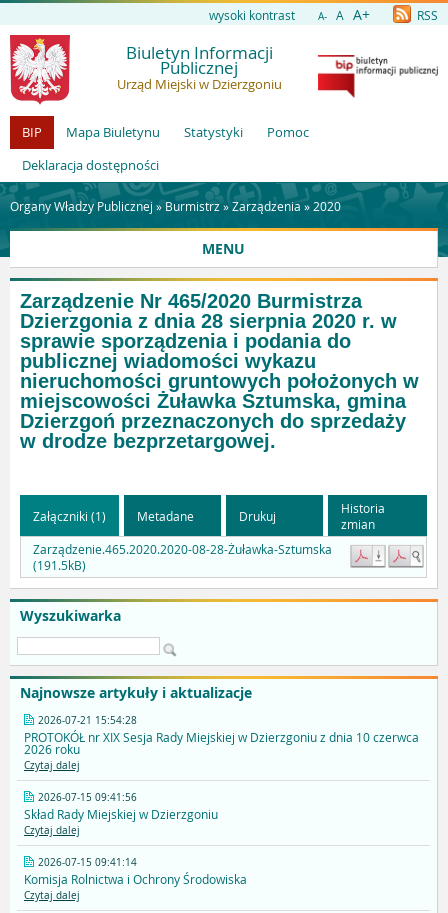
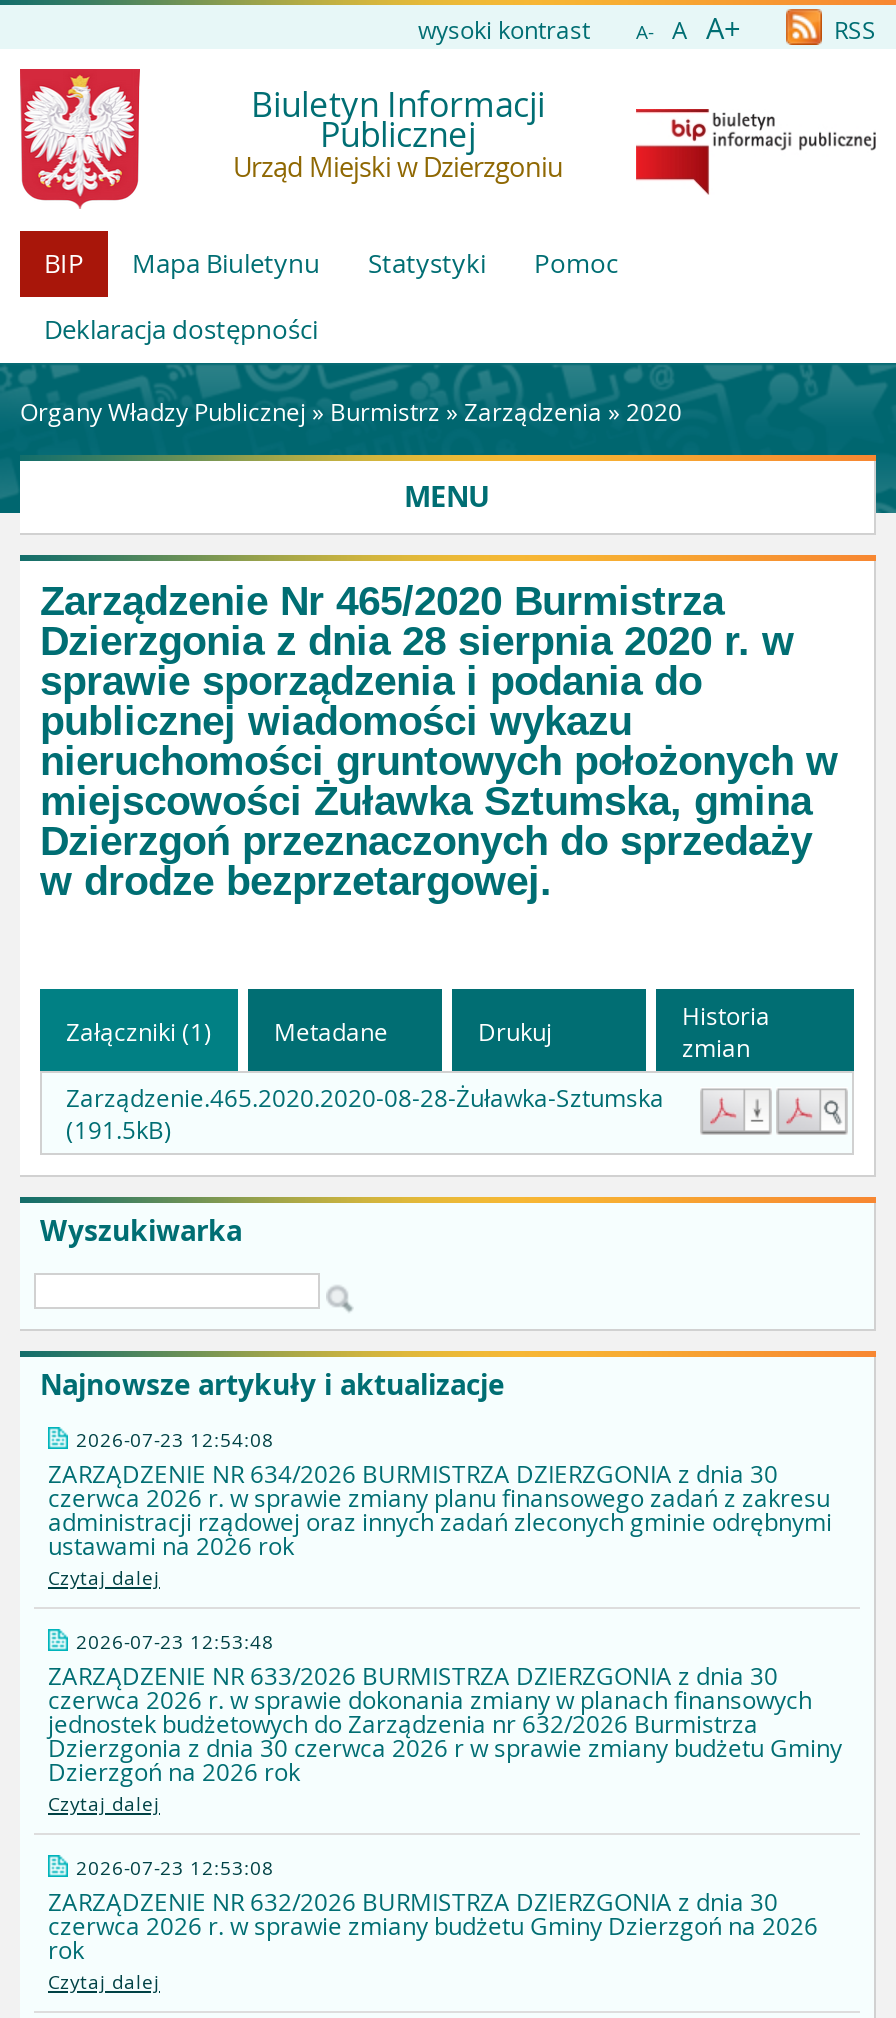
- 2026-07-21 15:54:28
- PROTOKÓŁ nr XIX Sesja Rady Miejskiej w Dzierzgoniu z dnia 10 czerwca
- 2026 roku
+ 2026-07-23 12:54:08
+ ZARZĄDZENIE NR 634/2026 BURMISTRZA DZIERZGONIA z dnia 30
+ czerwca 2026 r. w sprawie zmiany planu finansowego zadań z zakresu
+ administracji rządowej oraz innych zadań zleconych gminie odrębnymi
+ ustawami na 2026 rok

- 2026-07-15 09:41:56
- Skład Rady Miejskiej w Dzierzgoniu
+ 2026-07-23 12:53:48
+ ZARZĄDZENIE NR 633/2026 BURMISTRZA DZIERZGONIA z dnia 30
+ czerwca 2026 r. w sprawie dokonania zmiany w planach finansowych
+ jednostek budżetowych do Zarządzenia nr 632/2026 Burmistrza
+ Dzierzgonia z dnia 30 czerwca 2026 r w sprawie zmiany budżetu Gminy
+ Dzierzgoń na 2026 rok

- 2026-07-15 09:41:14
- Komisja Rolnictwa i Ochrony Środowiska
+ 2026-07-23 12:53:08
+ ZARZĄDZENIE NR 632/2026 BURMISTRZA DZIERZGONIA z dnia 30
+ czerwca 2026 r. w sprawie zmiany budżetu Gminy Dzierzgoń na 2026
+ rok
